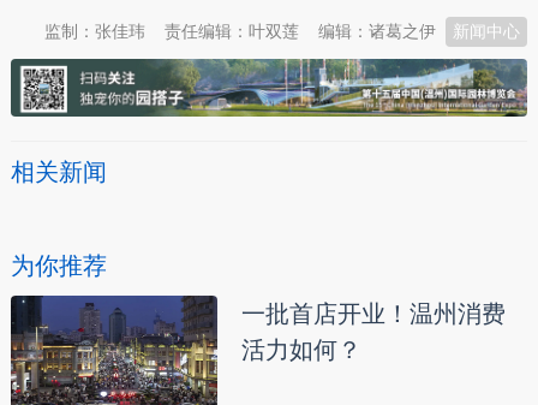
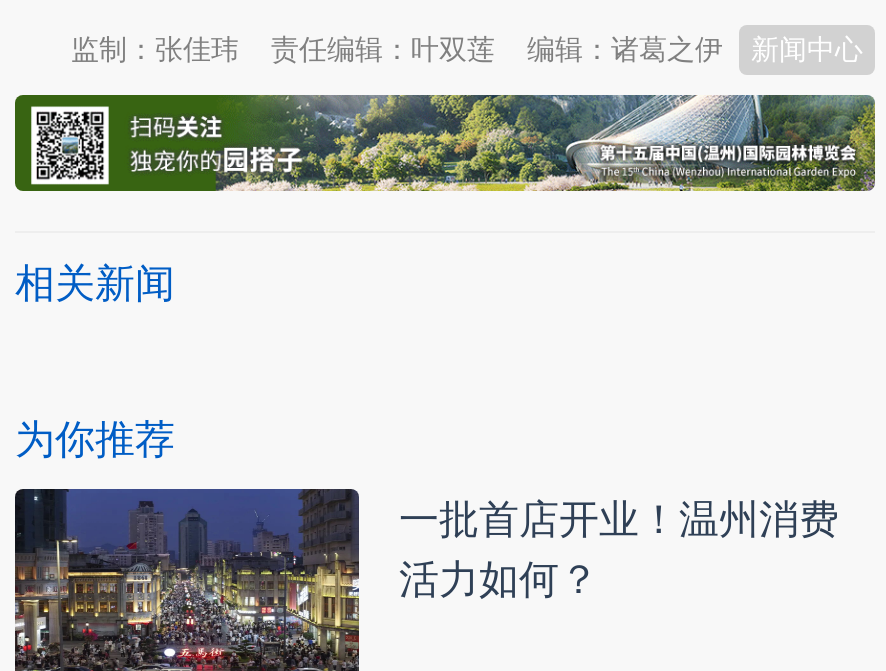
- [image]
+ [image]
